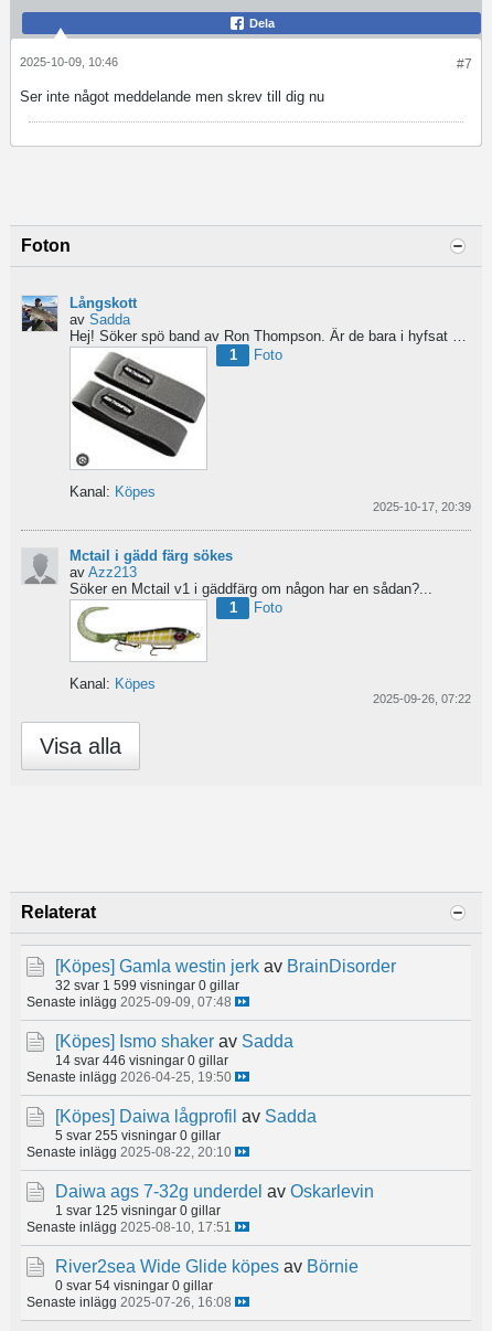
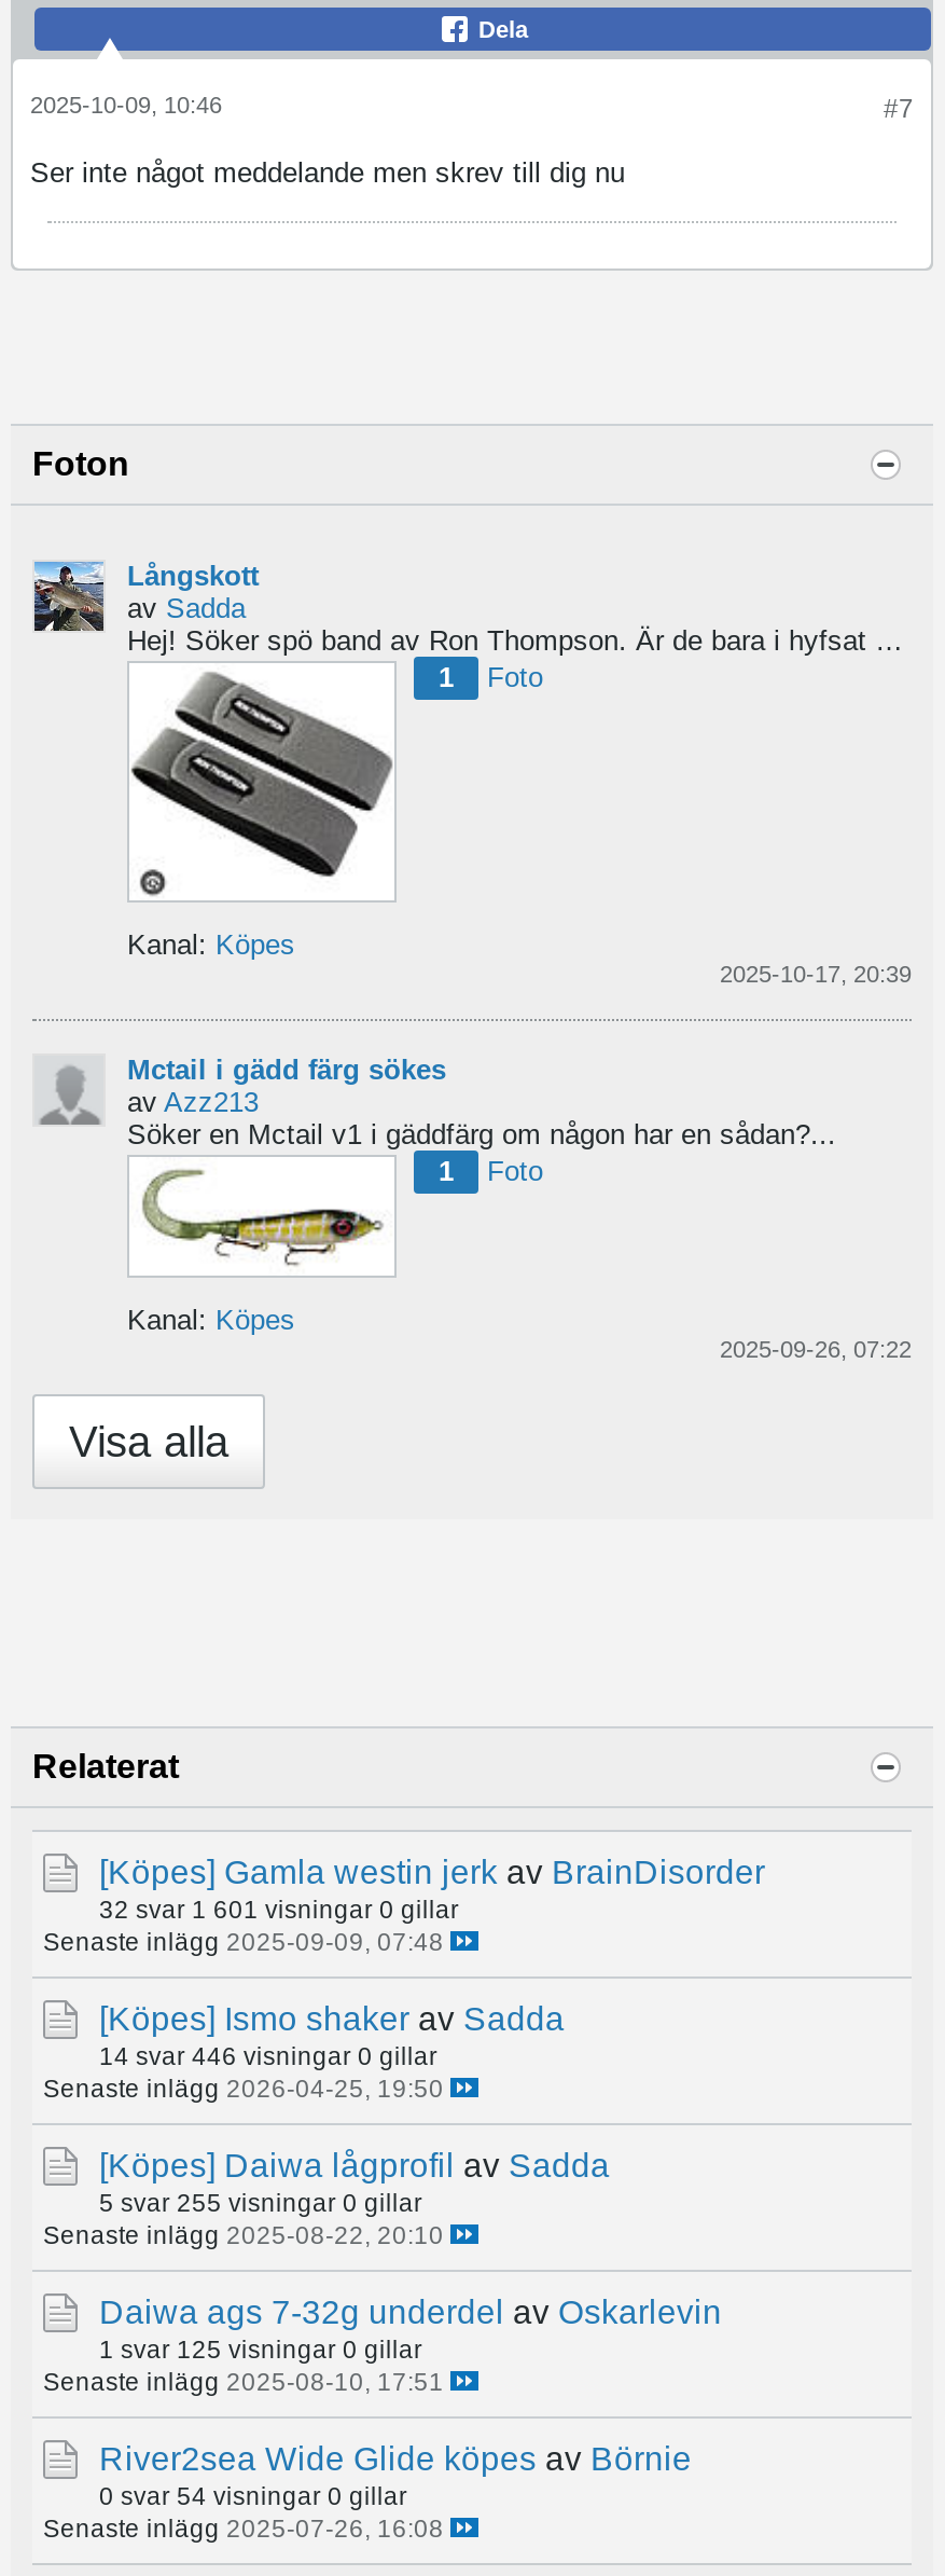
- 32 svar 1 599 visningar 0 gillar
+ 32 svar 1 601 visningar 0 gillar
